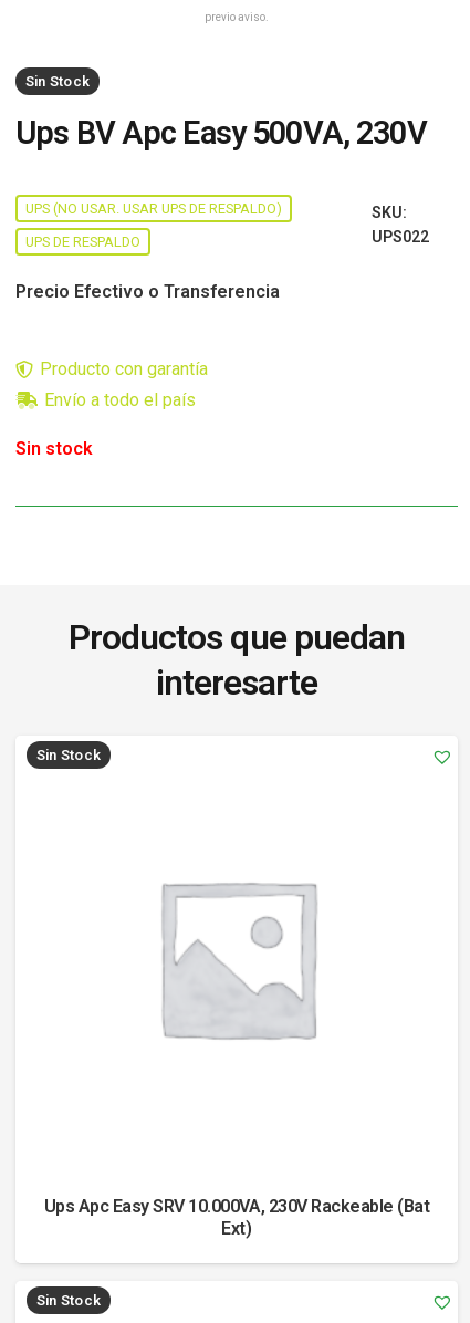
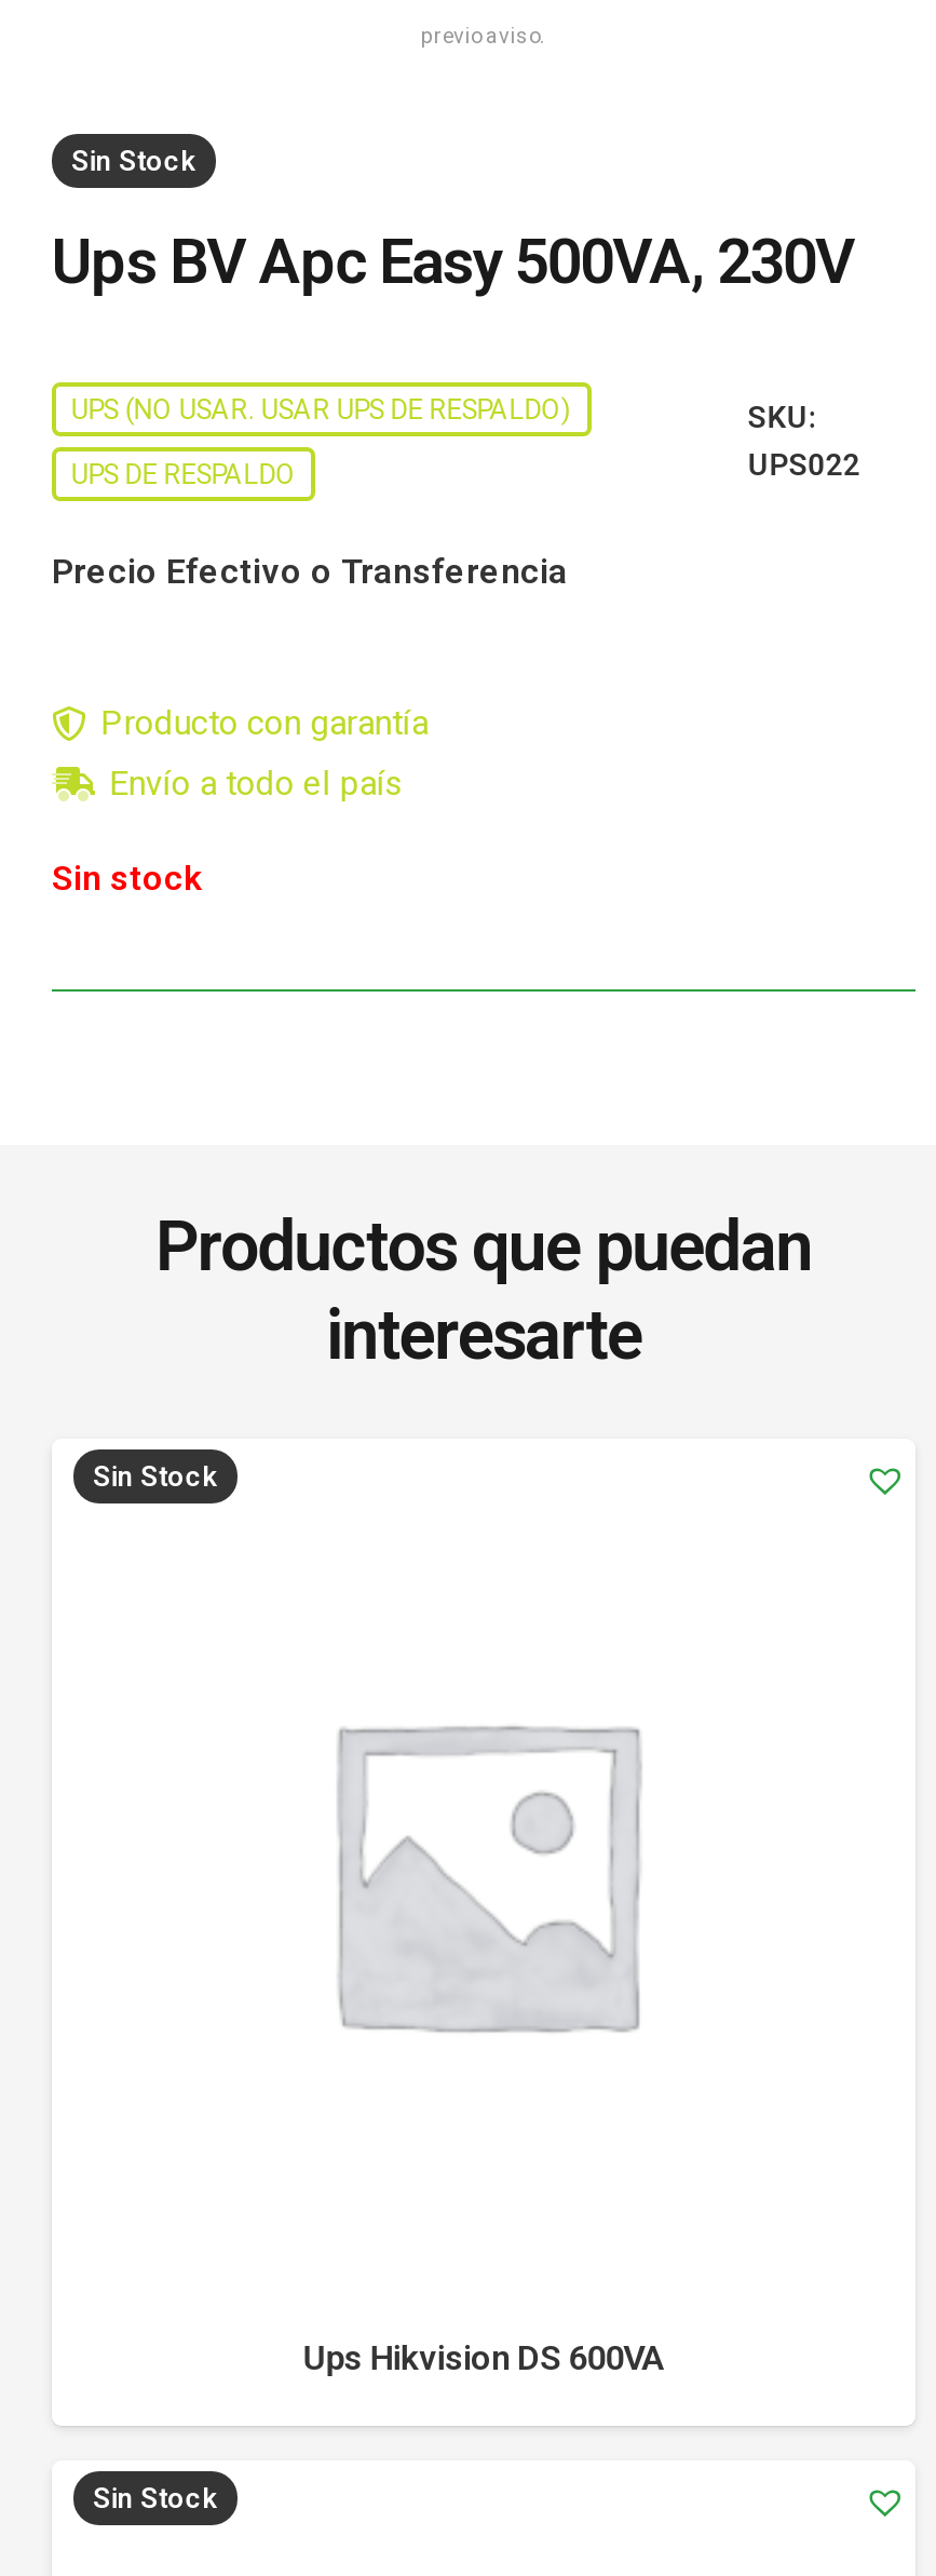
- Ups Apc Easy SRV 10.000VA, 230V Rackeable (Bat
- Ext)
+ Ups Hikvision DS 600VA
